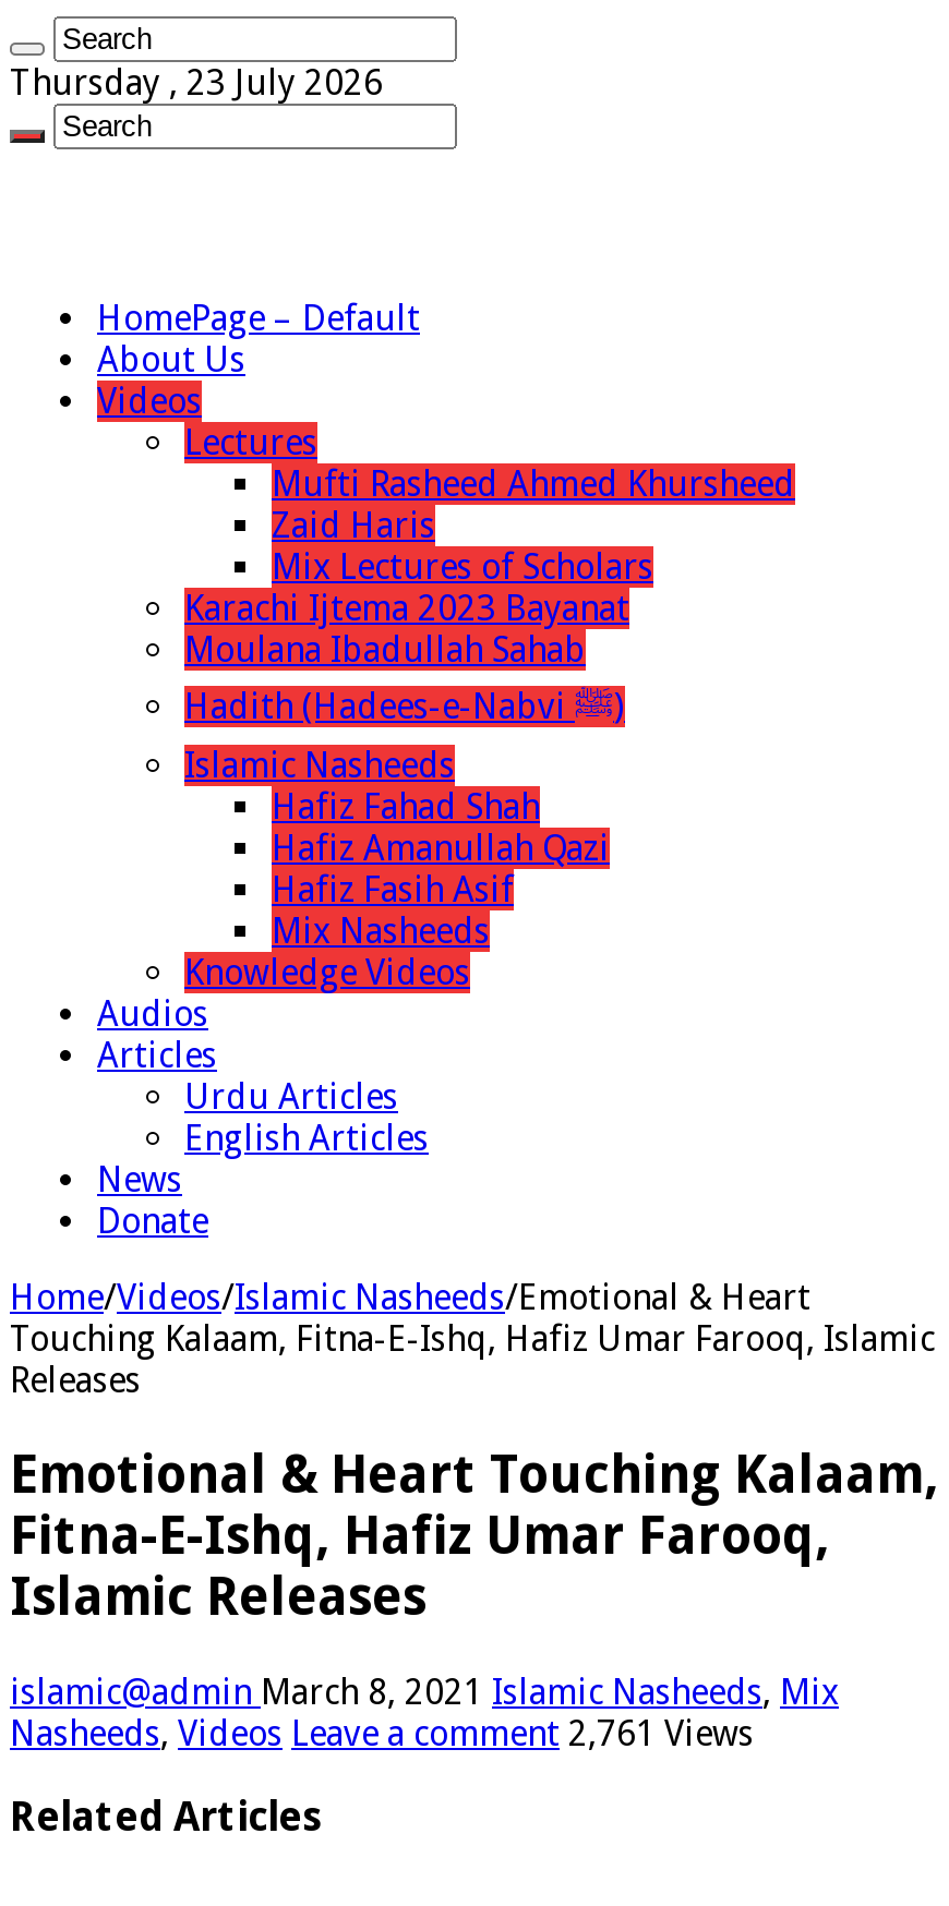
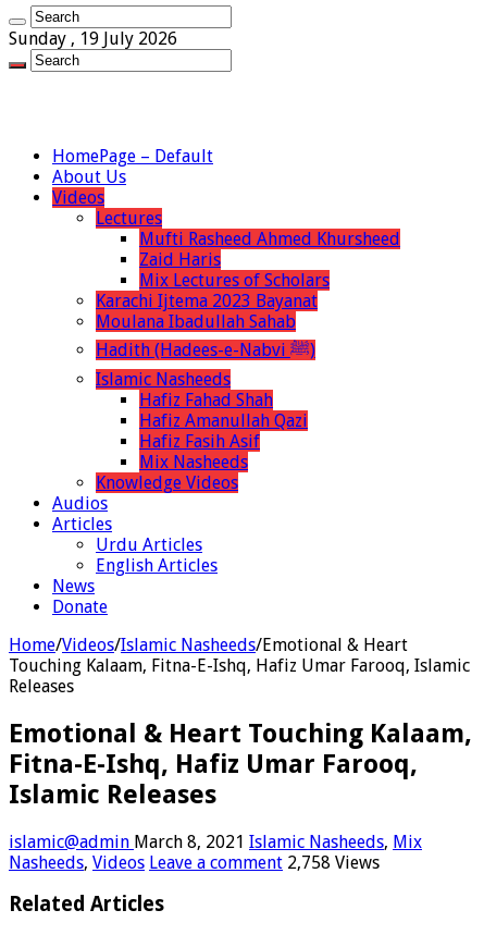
- Thursday , 23 July 2026
+ Sunday , 19 July 2026

- Nasheeds, Videos Leave a comment 2,761 Views
+ Nasheeds, Videos Leave a comment 2,758 Views
